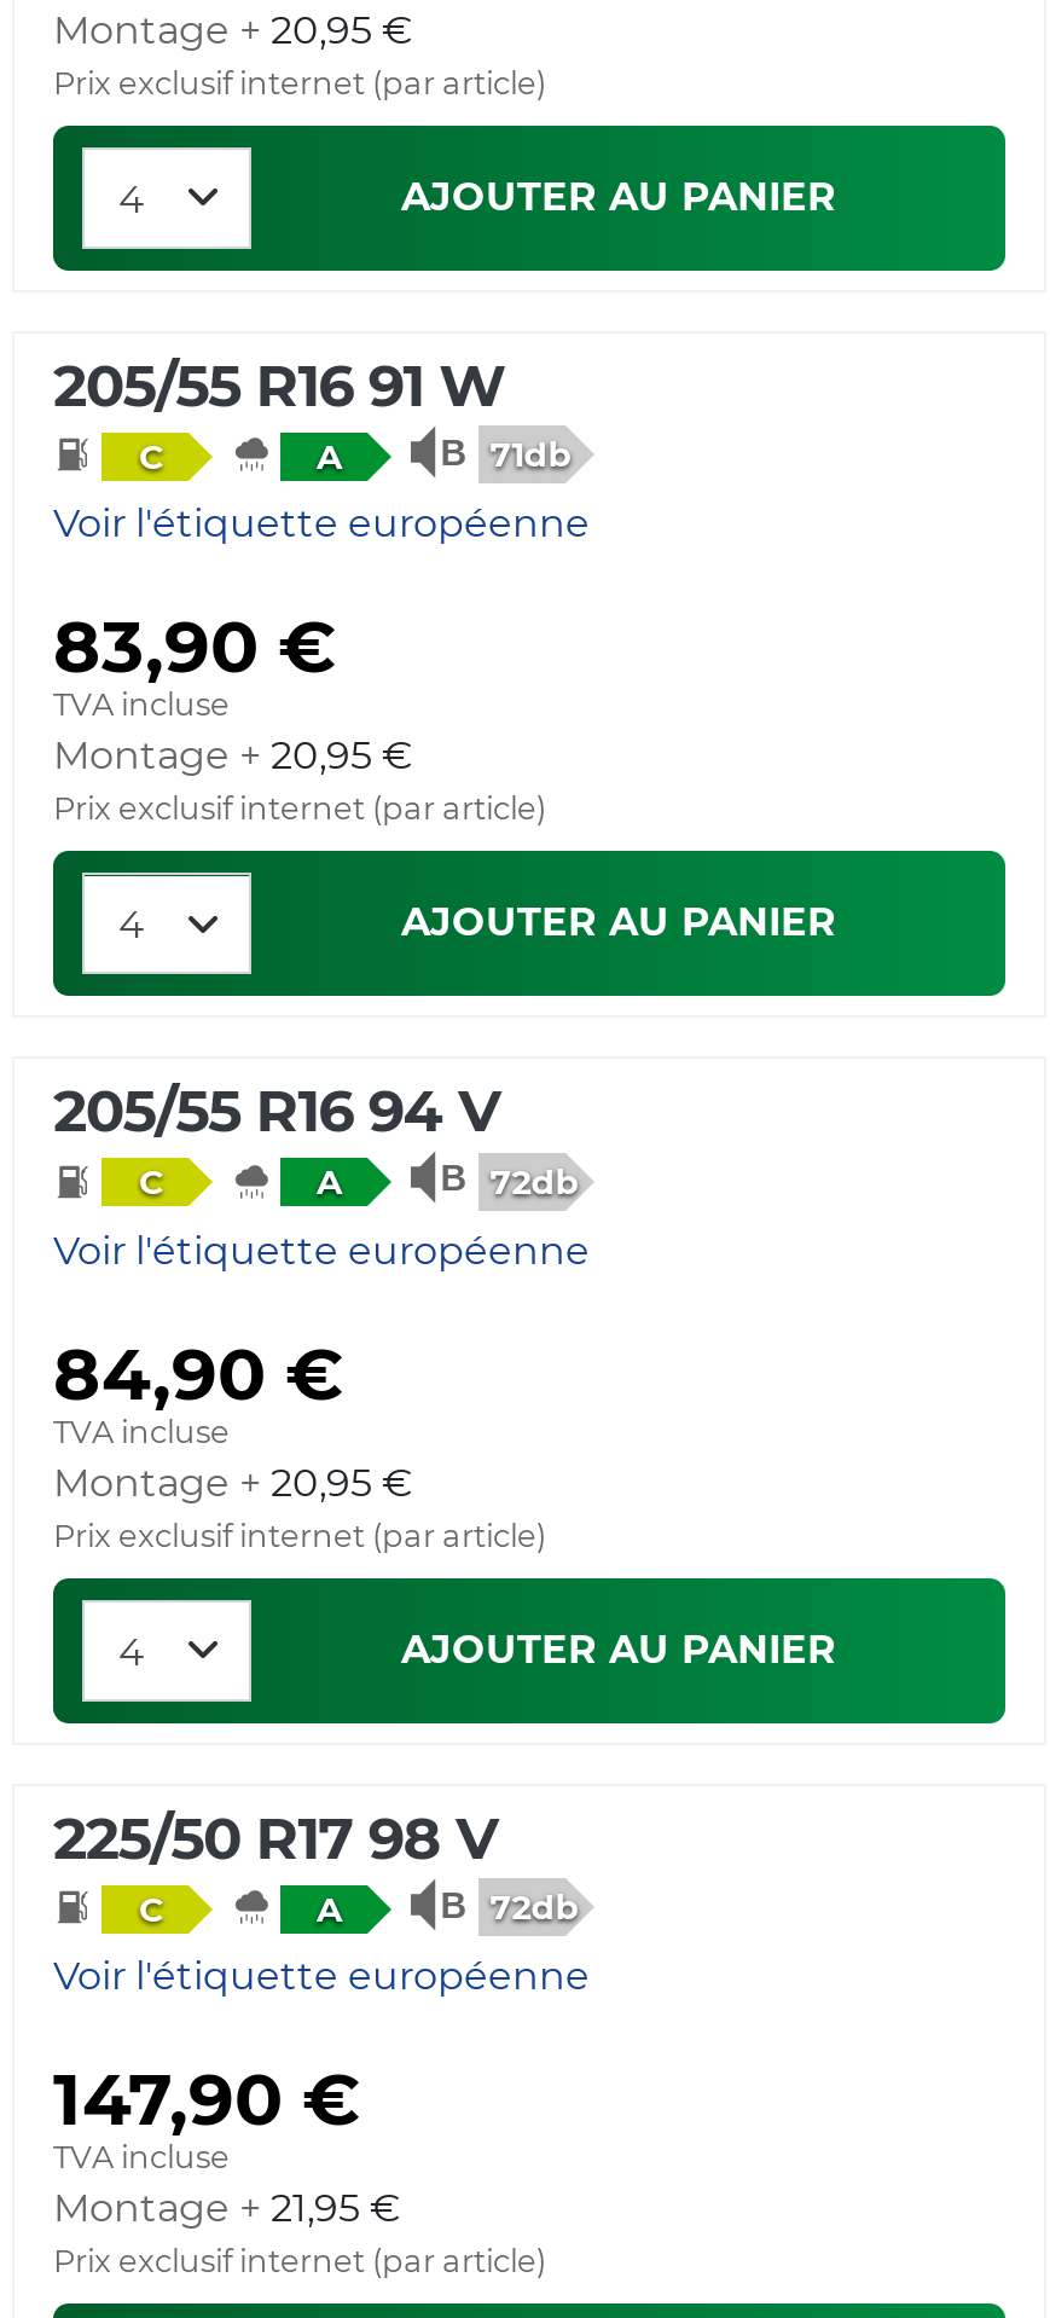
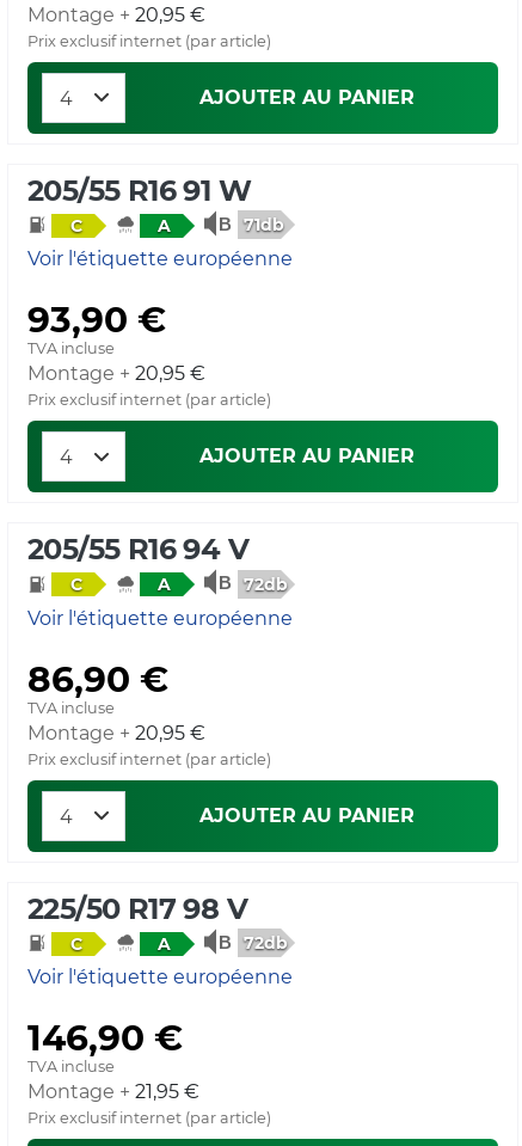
- 83,90 €
+ 93,90 €

- 84,90 €
+ 86,90 €

- 147,90 €
+ 146,90 €
